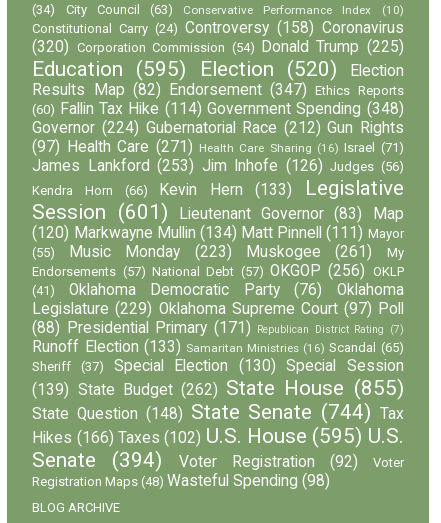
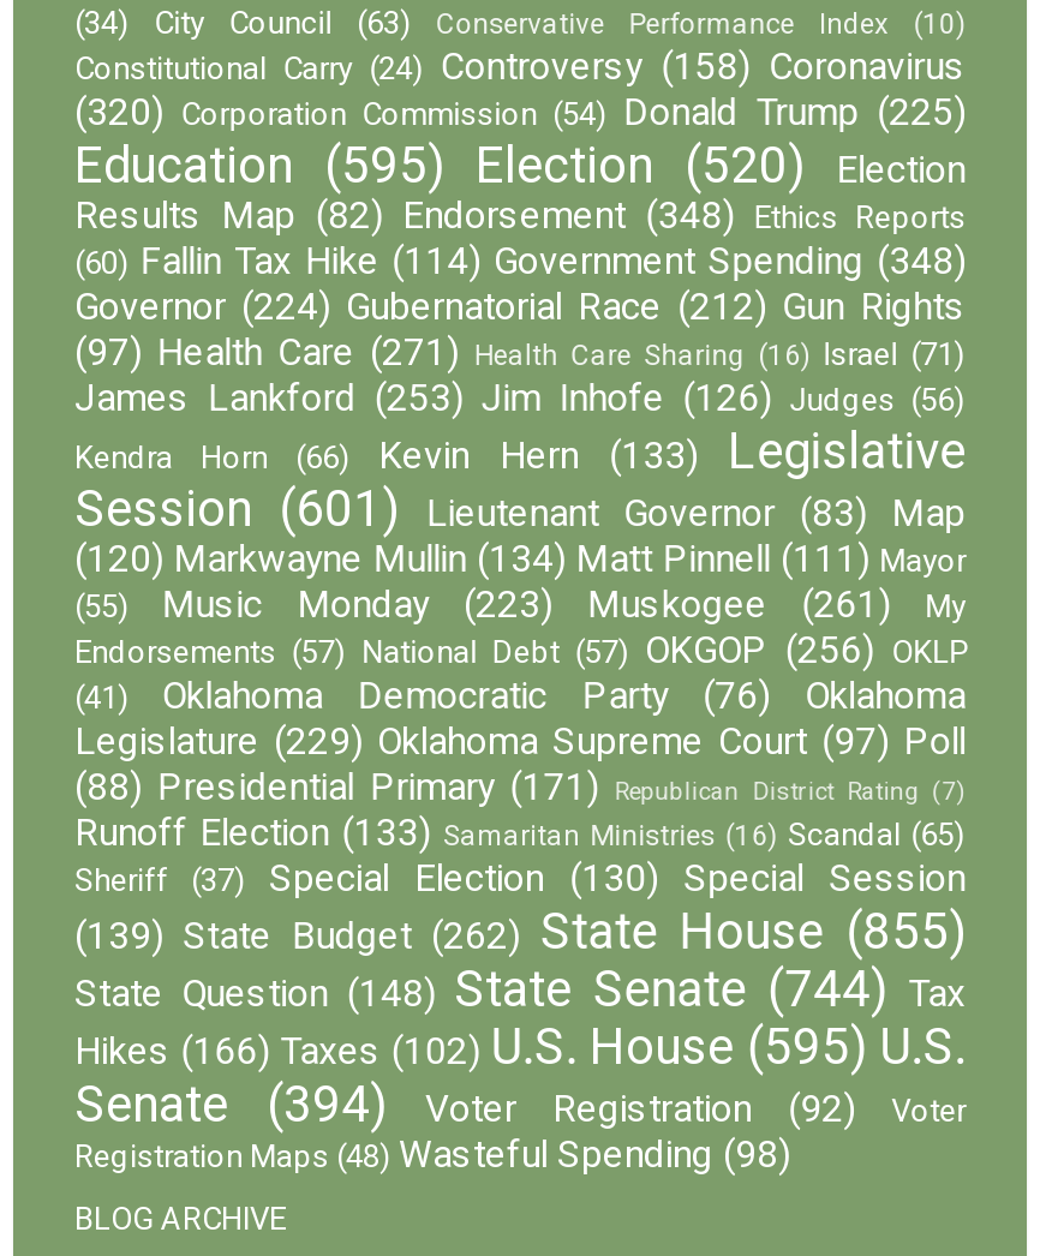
- Results Map (82) Endorsement (347) Ethics Reports
+ Results Map (82) Endorsement (348) Ethics Reports
